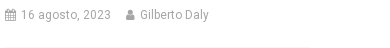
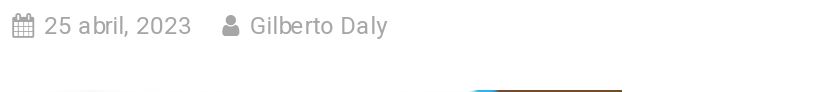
- 16 agosto, 2023
+ 25 abril, 2023
